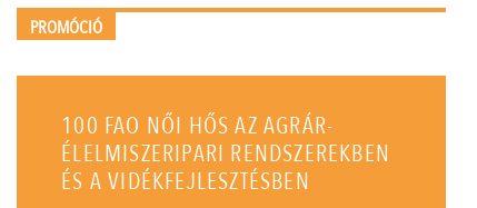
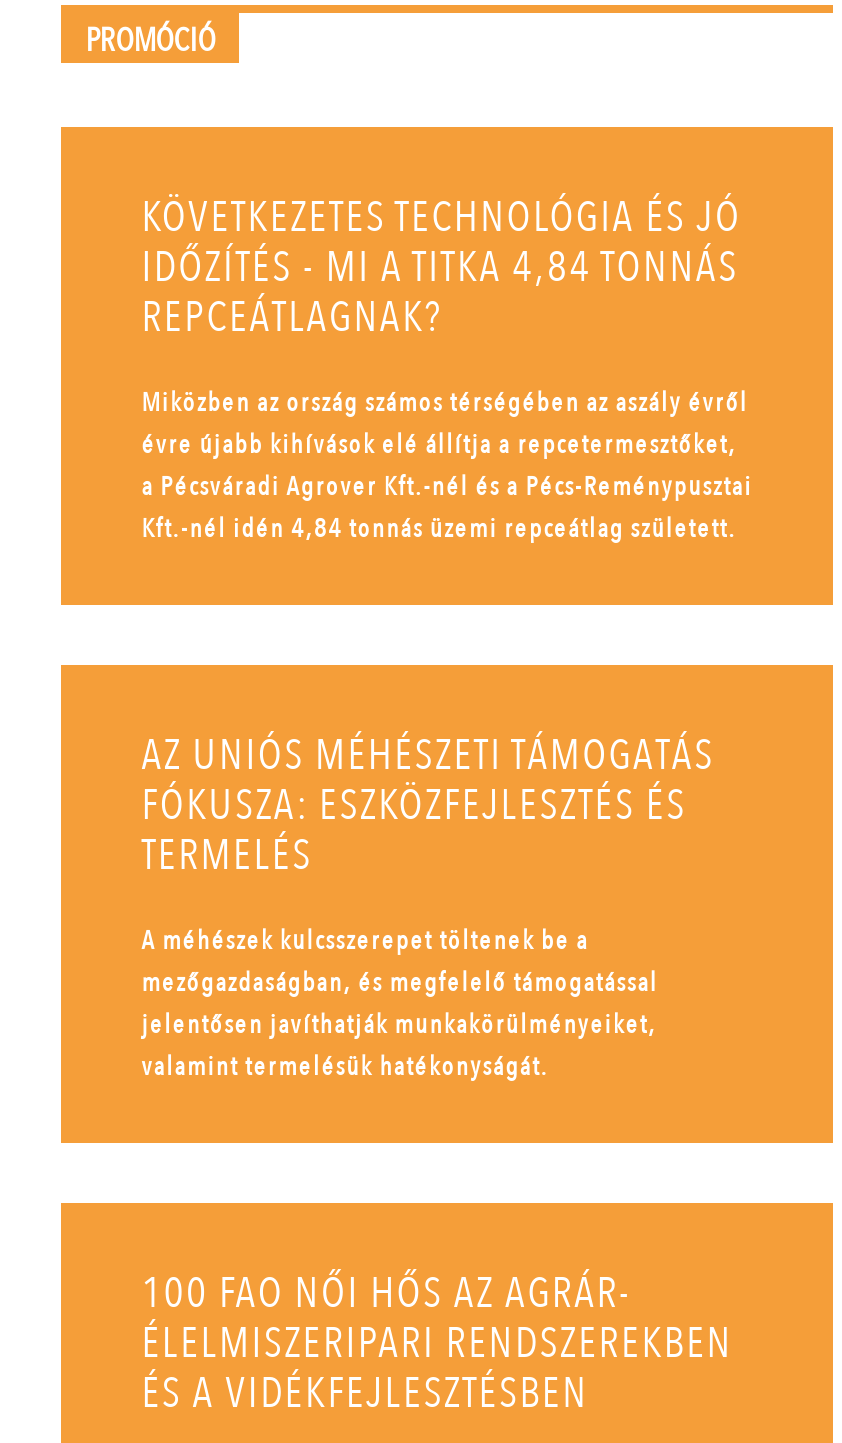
+ KÖVETKEZETES TECHNOLÓGIA ÉS JÓ
+ IDŐZÍTÉS - MI A TITKA 4,84 TONNÁS
+ REPCEÁTLAGNAK?
+ Miközben az ország számos térségében az aszály évről
+ évre újabb kihívások elé állítja a repcetermesztőket,
+ a Pécsváradi Agrover Kft.-nél és a Pécs-Reménypusztai
+ Kft.-nél idén 4,84 tonnás üzemi repceátlag született.

+ AZ UNIÓS MÉHÉSZETI TÁMOGATÁS
+ FÓKUSZA: ESZKÖZFEJLESZTÉS ÉS
+ TERMELÉS
+ A méhészek kulcsszerepet töltenek be a
+ mezőgazdaságban, és megfelelő támogatással
+ jelentősen javíthatják munkakörülményeiket,
+ valamint termelésük hatékonyságát.
